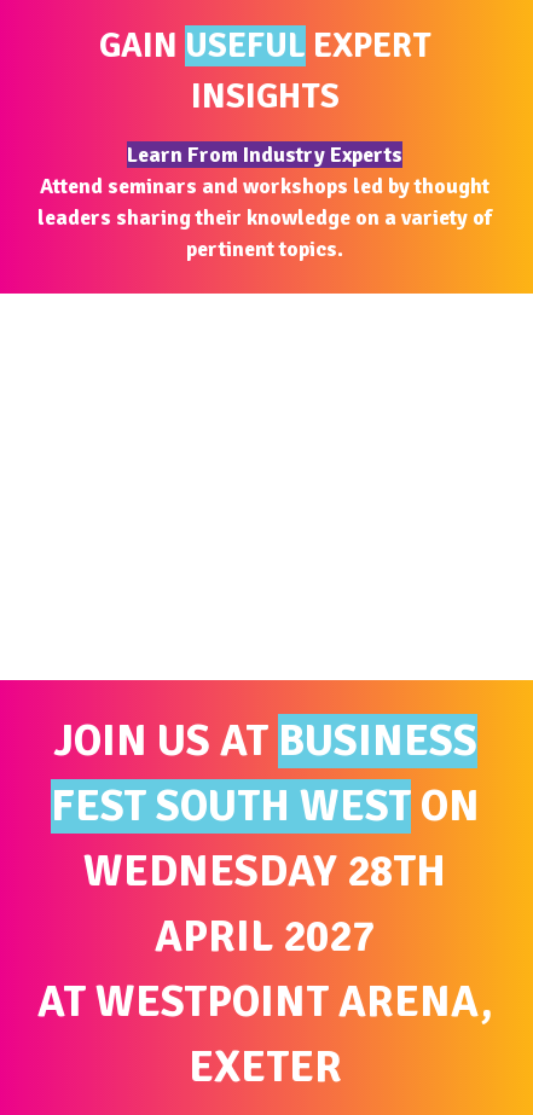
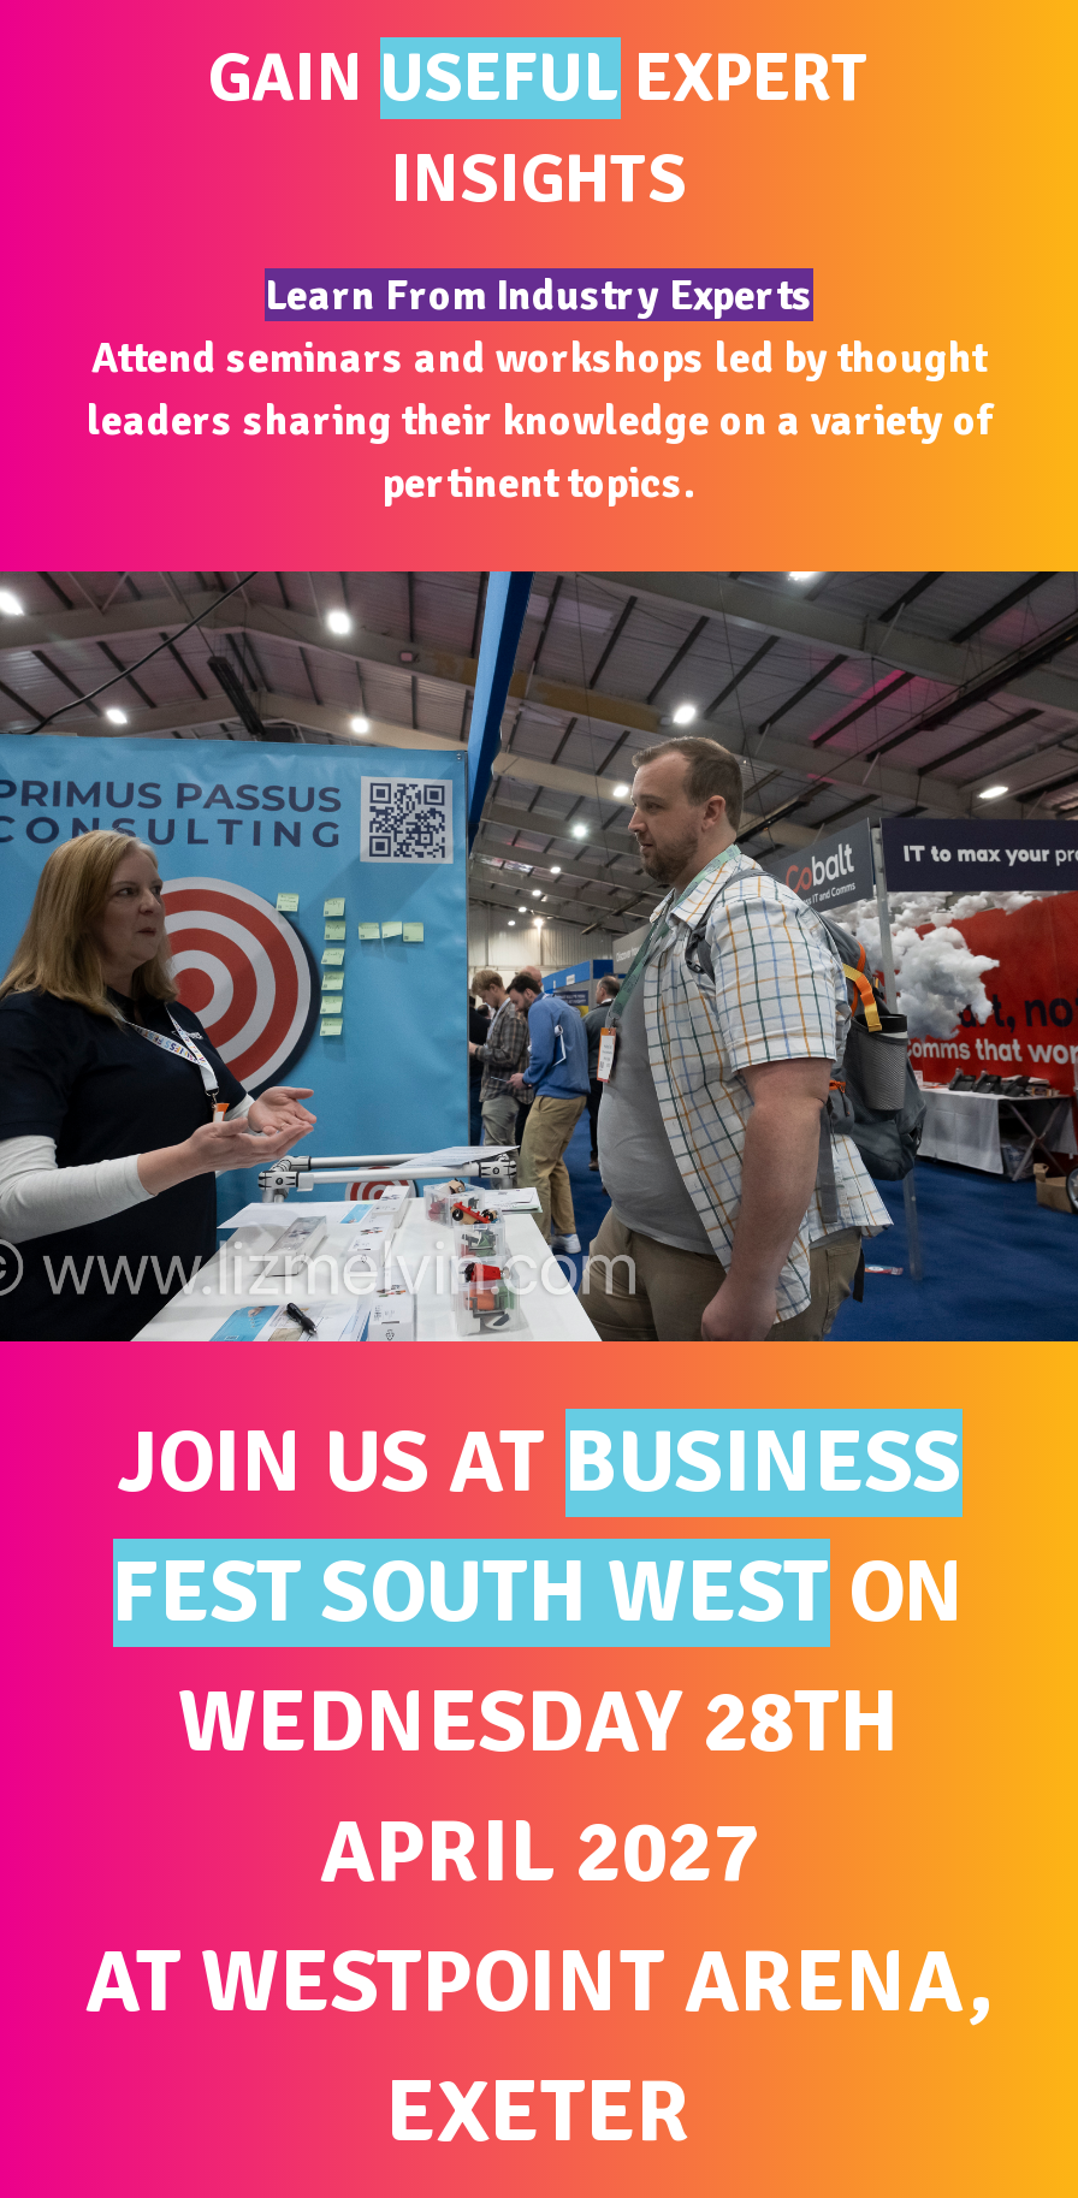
+ [image]
